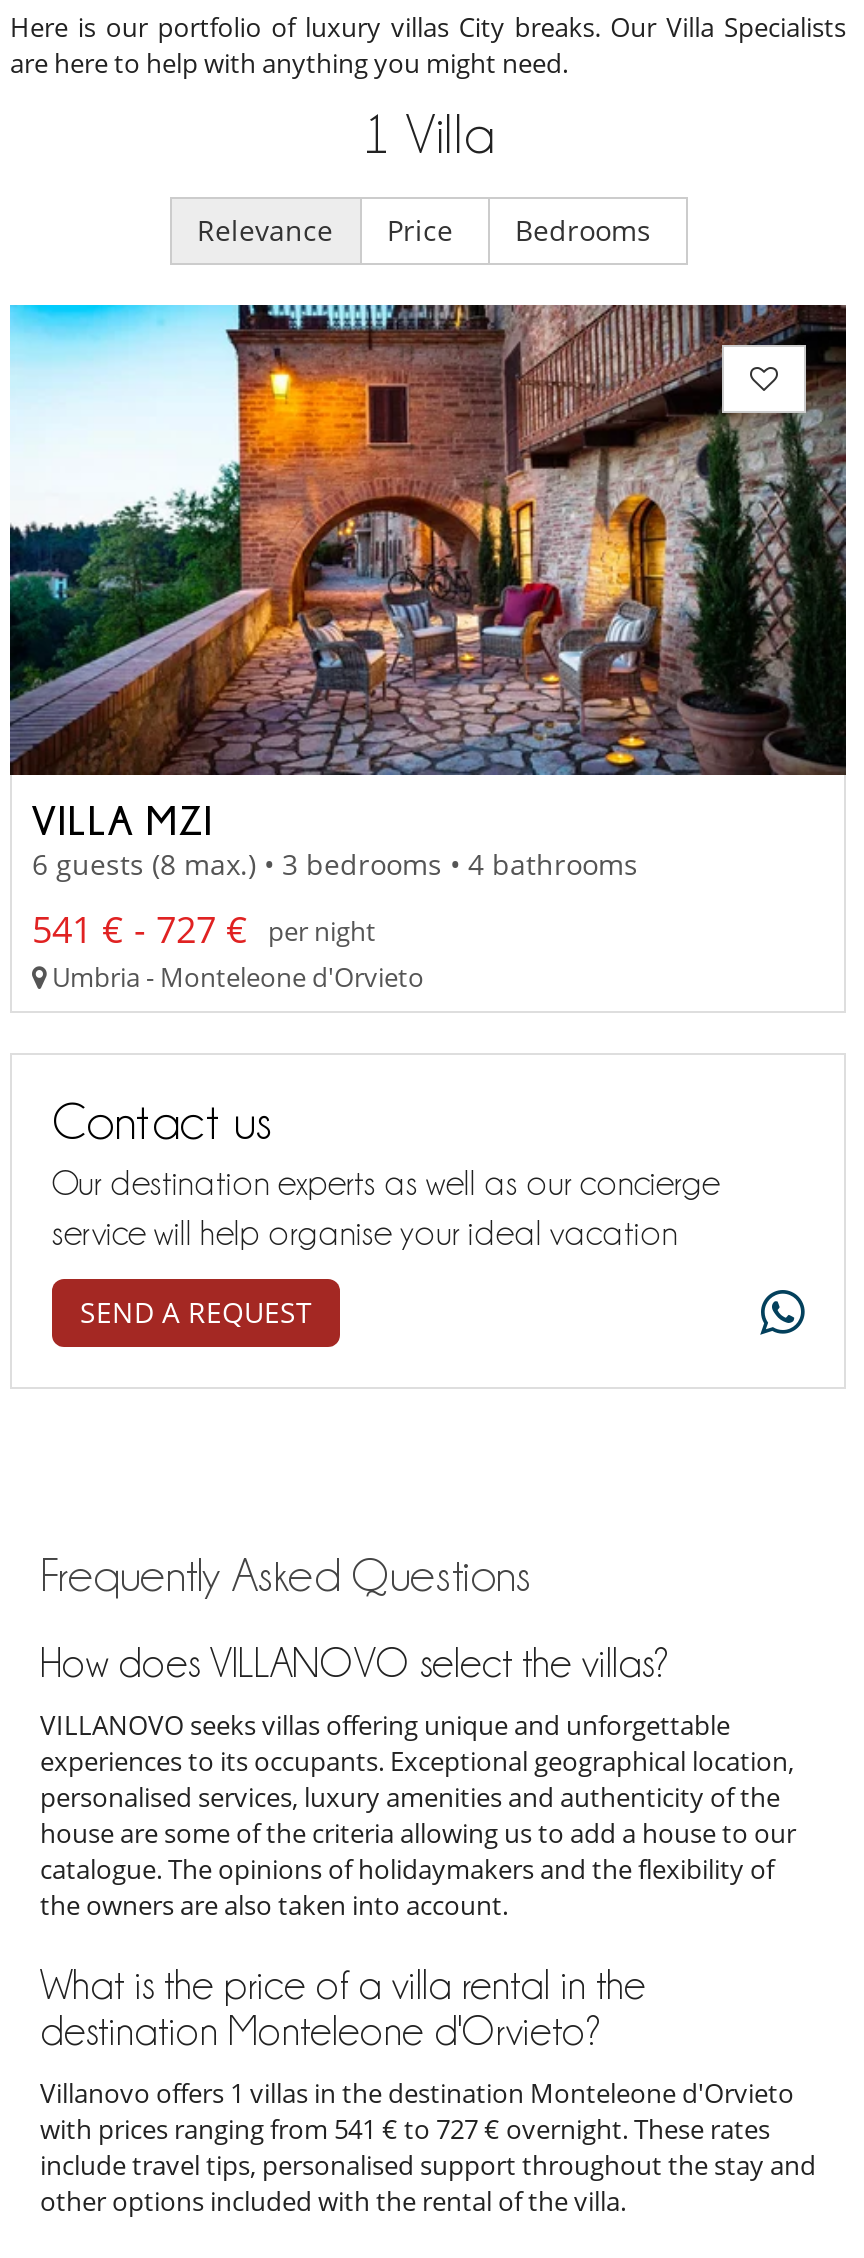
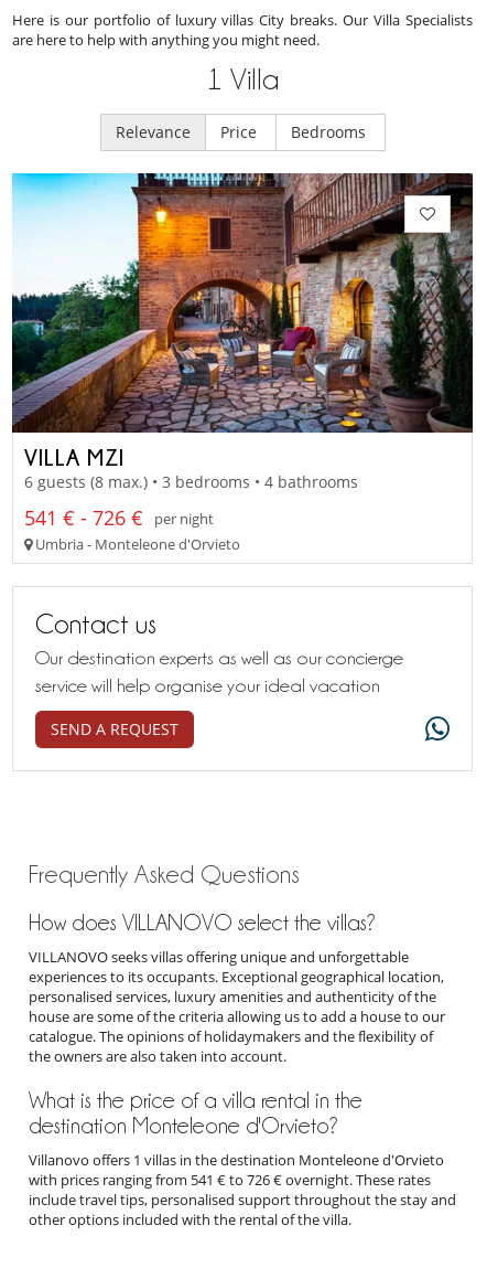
- 541 € - 727 € per night
+ 541 € - 726 € per night

- with prices ranging from 541 € to 727 € overnight. These rates
+ with prices ranging from 541 € to 726 € overnight. These rates
